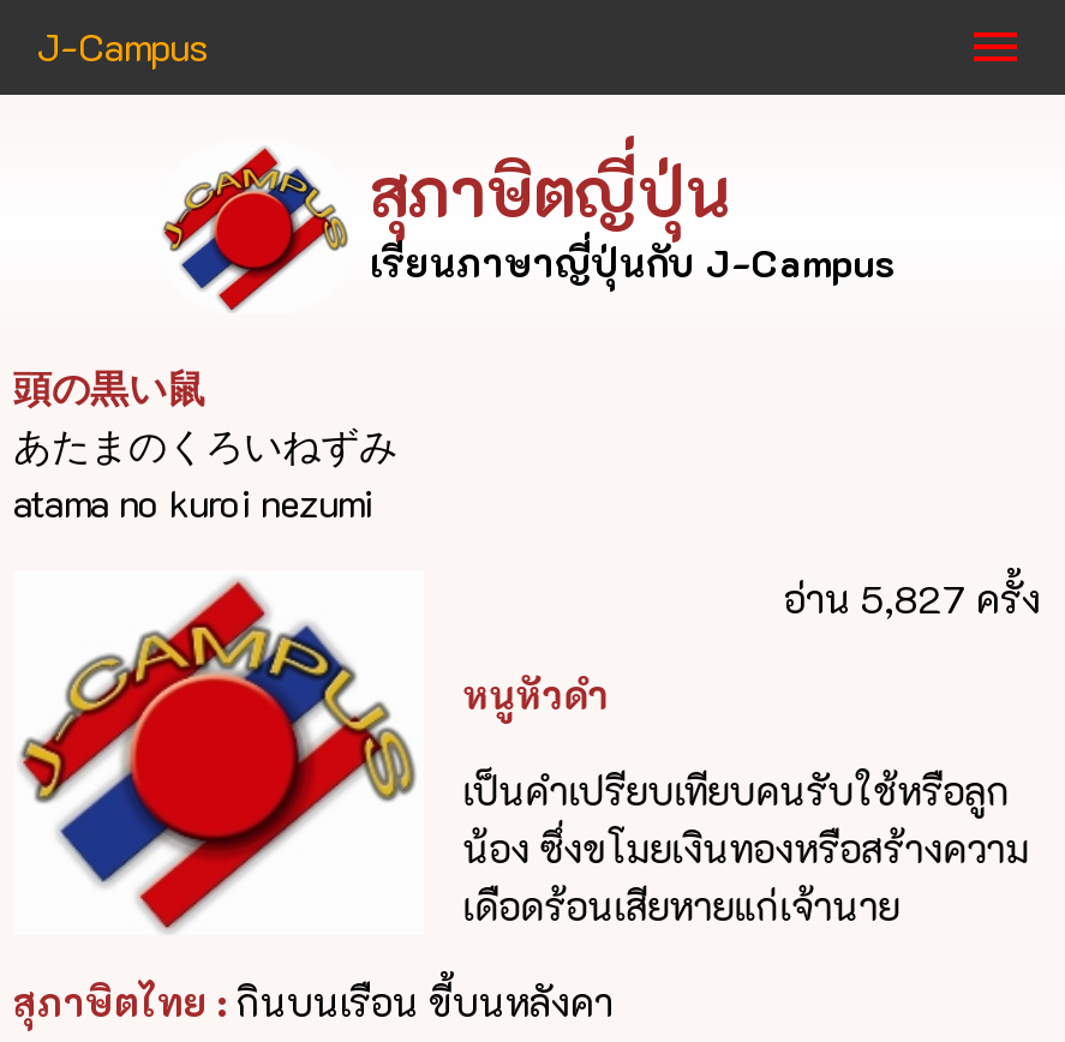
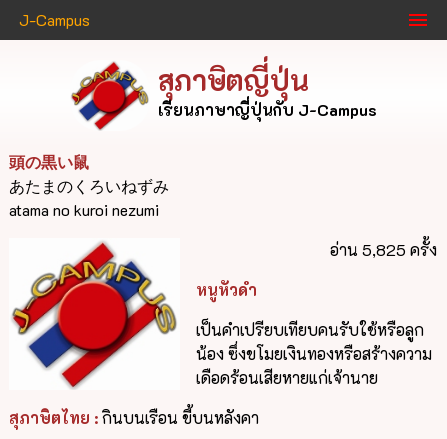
- อ่าน 5,827 ครั้ง
+ อ่าน 5,825 ครั้ง
